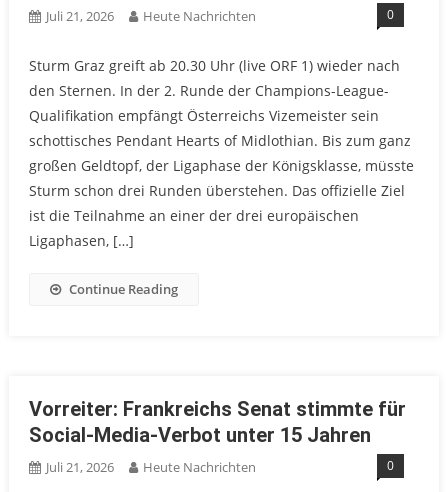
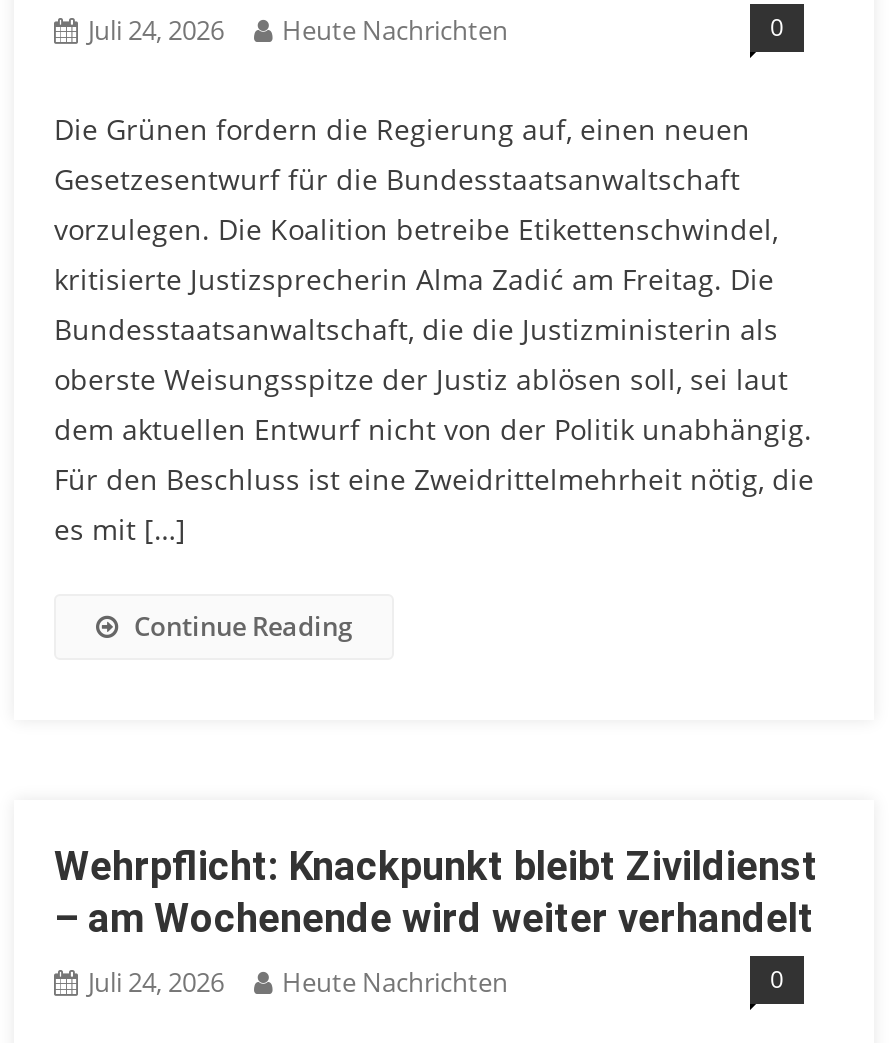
- Juli 21, 2026 Heute Nachrichten
+ Juli 24, 2026 Heute Nachrichten

- Sturm Graz greift ab 20.30 Uhr (live ORF 1) wieder nach
- den Sternen. In der 2. Runde der Champions-League-
- Qualifikation empfängt Österreichs Vizemeister sein
- schottisches Pendant Hearts of Midlothian. Bis zum ganz
- großen Geldtopf, der Ligaphase der Königsklasse, müsste
- Sturm schon drei Runden überstehen. Das offizielle Ziel
- ist die Teilnahme an einer der drei europäischen
- Ligaphasen, […]
+ Die Grünen fordern die Regierung auf, einen neuen
+ Gesetzesentwurf für die Bundesstaatsanwaltschaft
+ vorzulegen. Die Koalition betreibe Etikettenschwindel,
+ kritisierte Justizsprecherin Alma Zadić am Freitag. Die
+ Bundesstaatsanwaltschaft, die die Justizministerin als
+ oberste Weisungsspitze der Justiz ablösen soll, sei laut
+ dem aktuellen Entwurf nicht von der Politik unabhängig.
+ Für den Beschluss ist eine Zweidrittelmehrheit nötig, die
+ es mit […]

- Vorreiter: Frankreichs Senat stimmte für
- Social-Media-Verbot unter 15 Jahren
+ Wehrpflicht: Knackpunkt bleibt Zivildienst
+ – am Wochenende wird weiter verhandelt

- Juli 21, 2026 Heute Nachrichten
+ Juli 24, 2026 Heute Nachrichten
